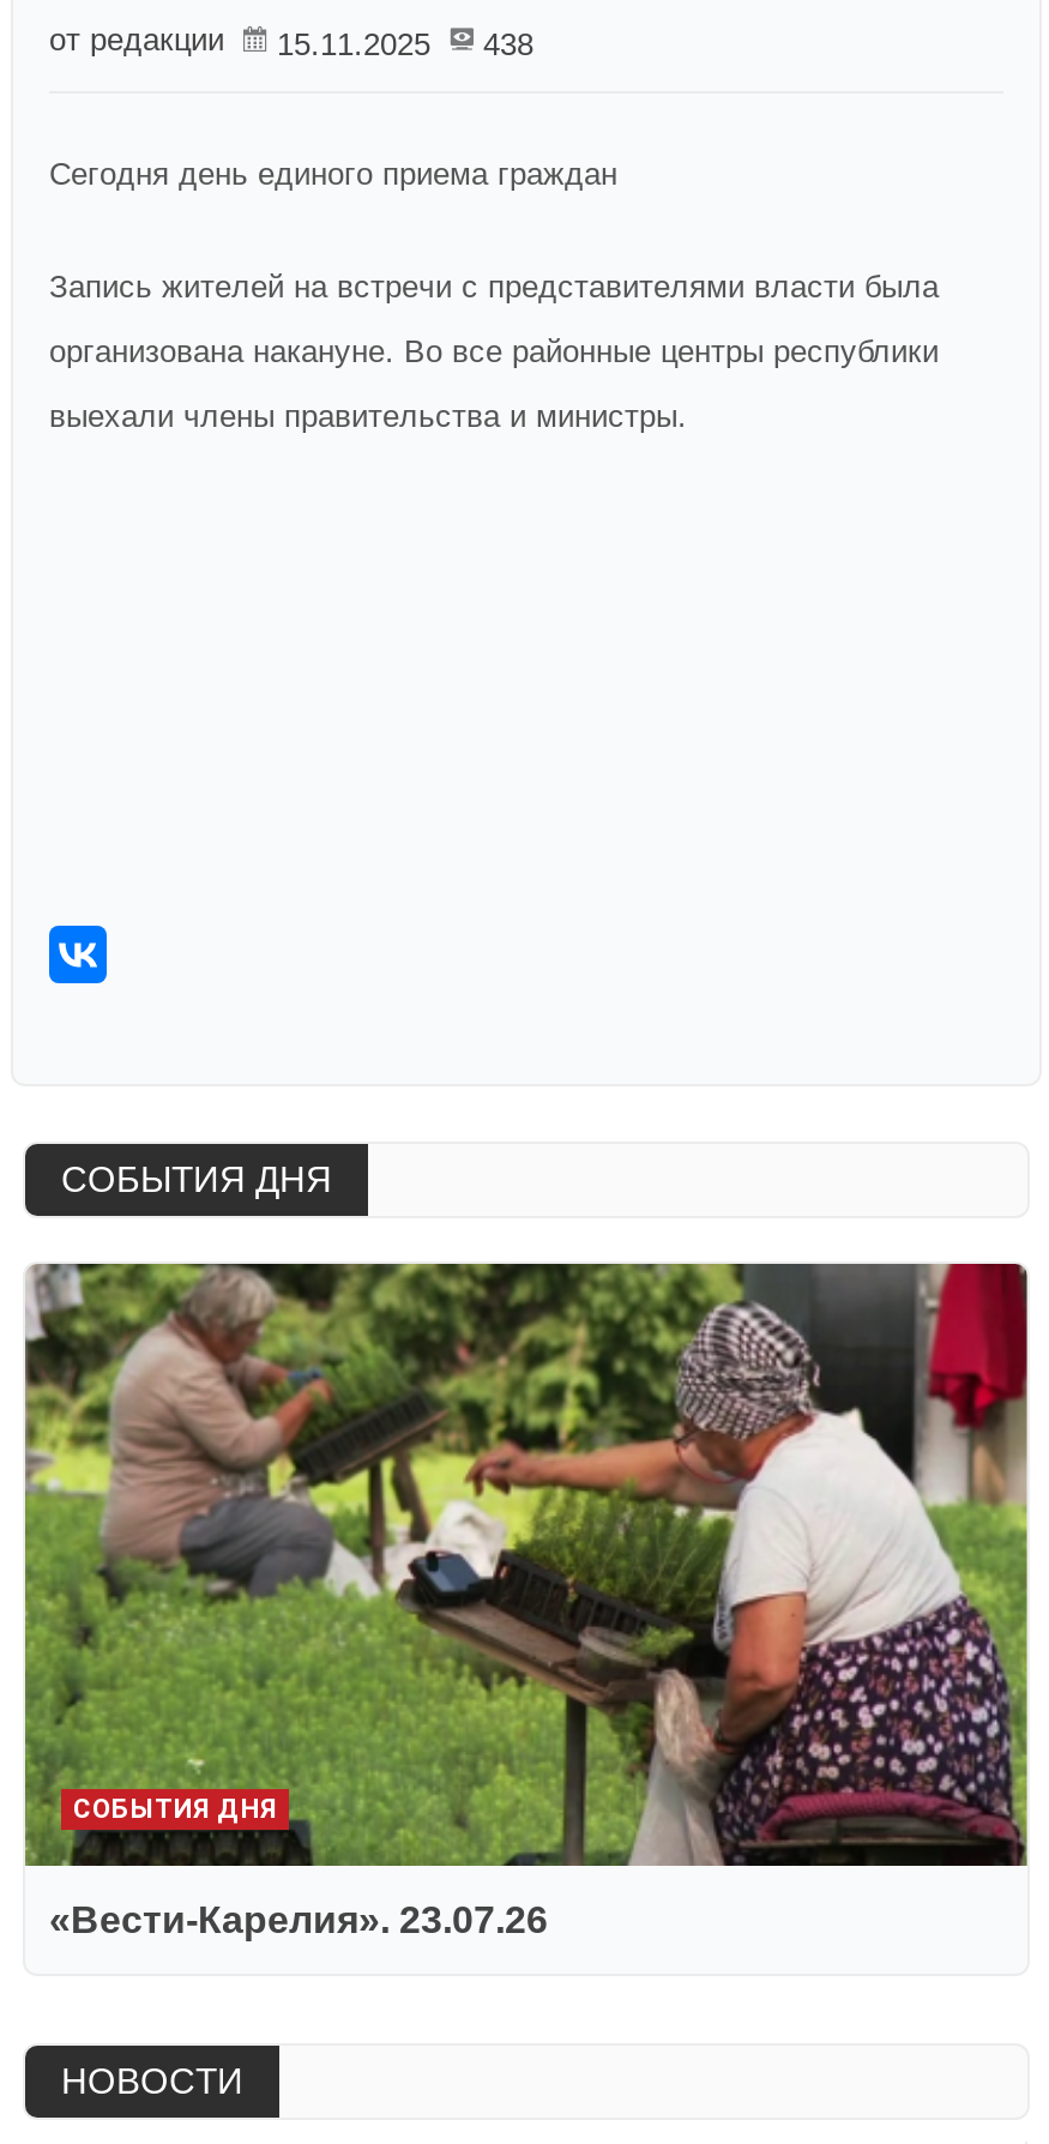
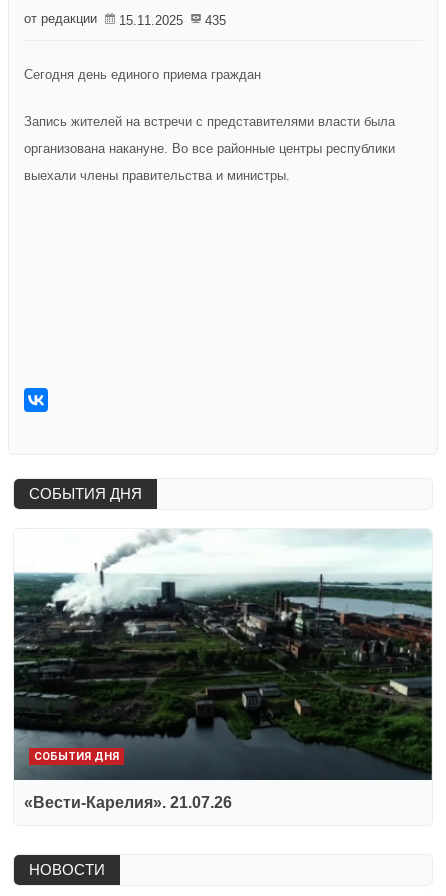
- от редакции 15.11.2025 438
+ от редакции 15.11.2025 435

- [image]
- «Вести-Карелия». 23.07.26
+ [image]
+ «Вести-Карелия». 21.07.26
